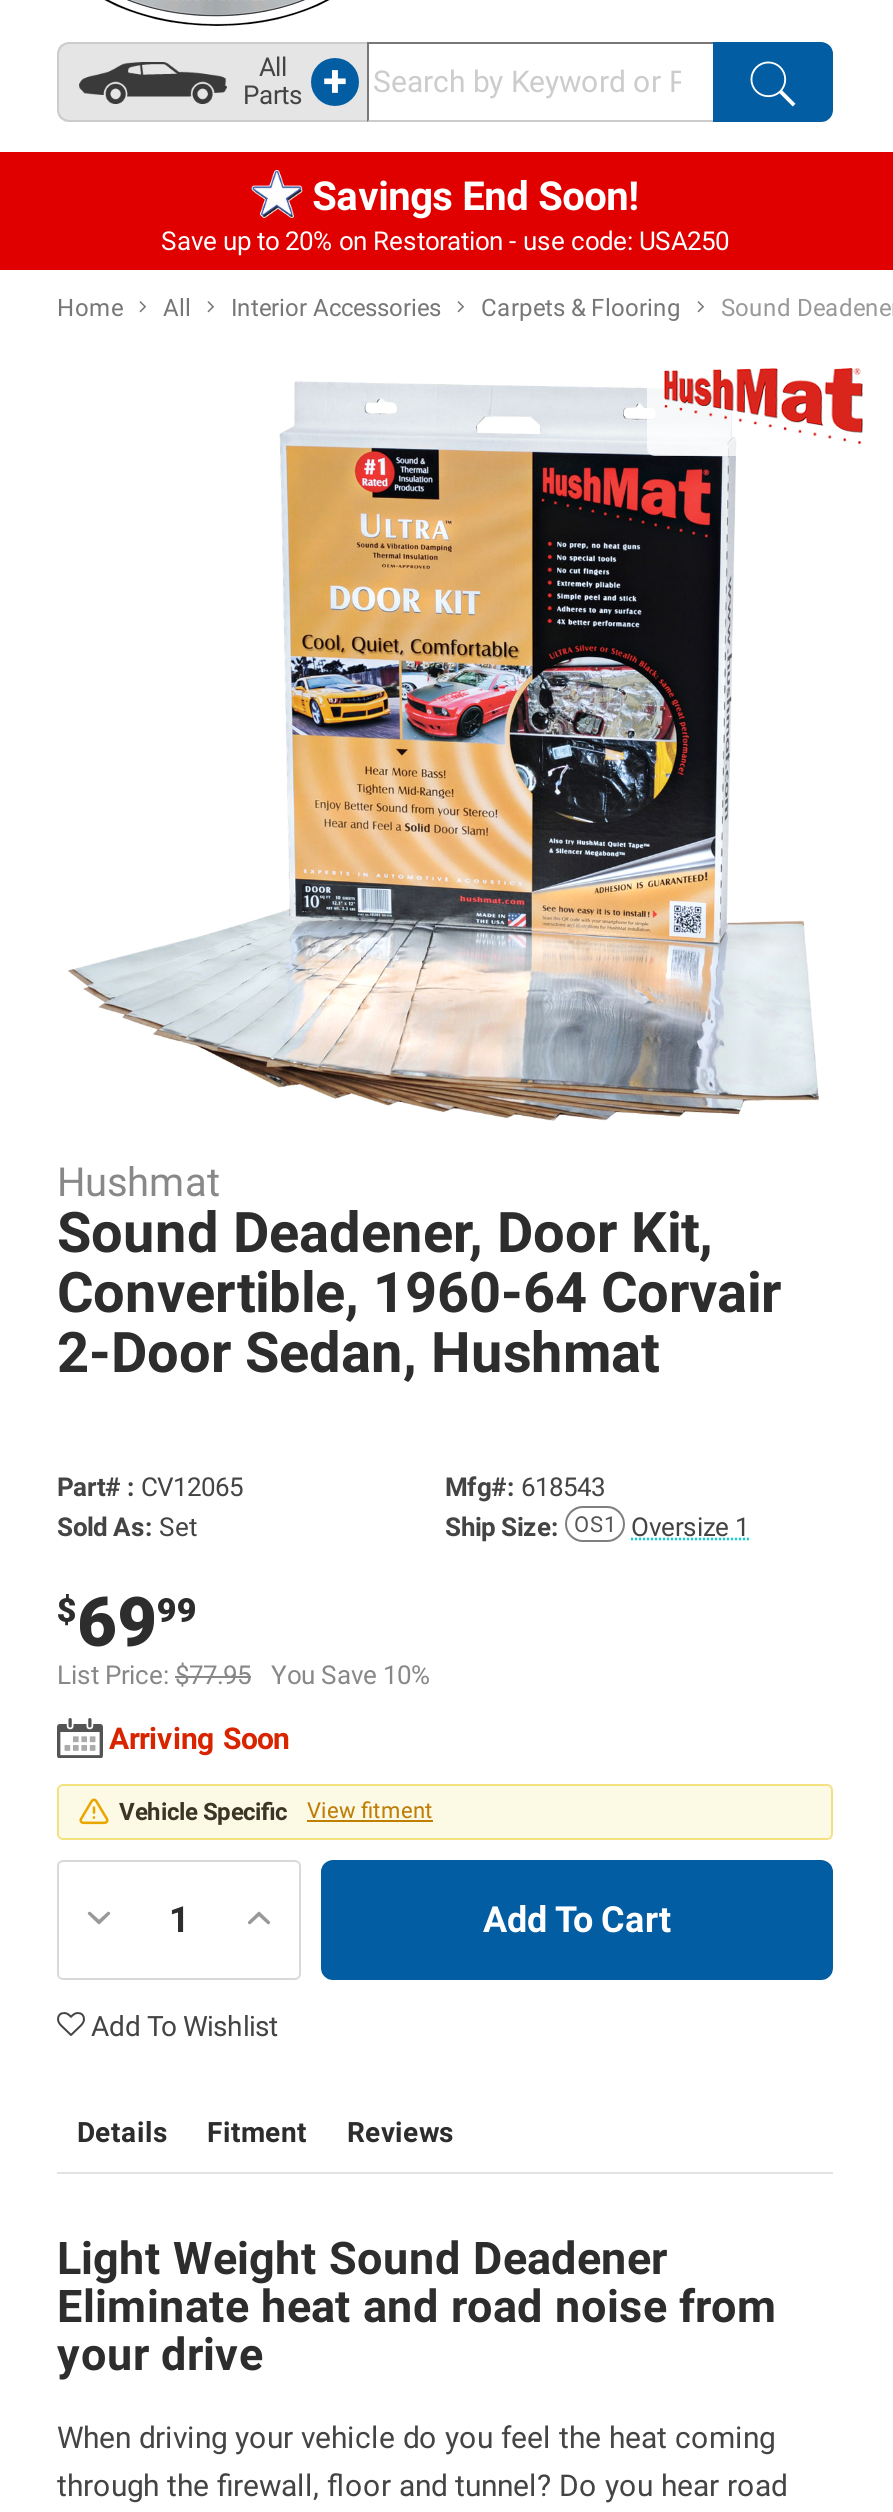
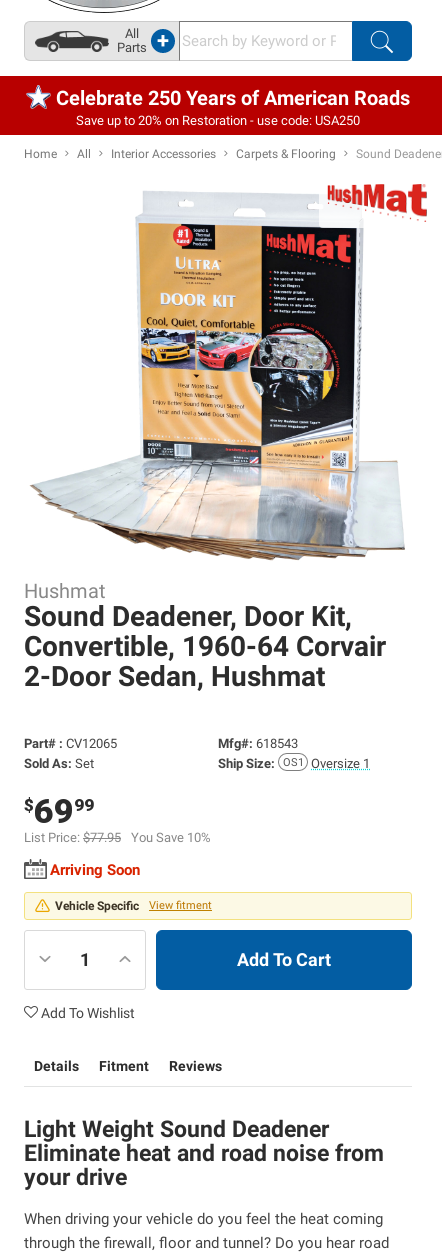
- Savings End Soon!
+ Celebrate 250 Years of American Roads
